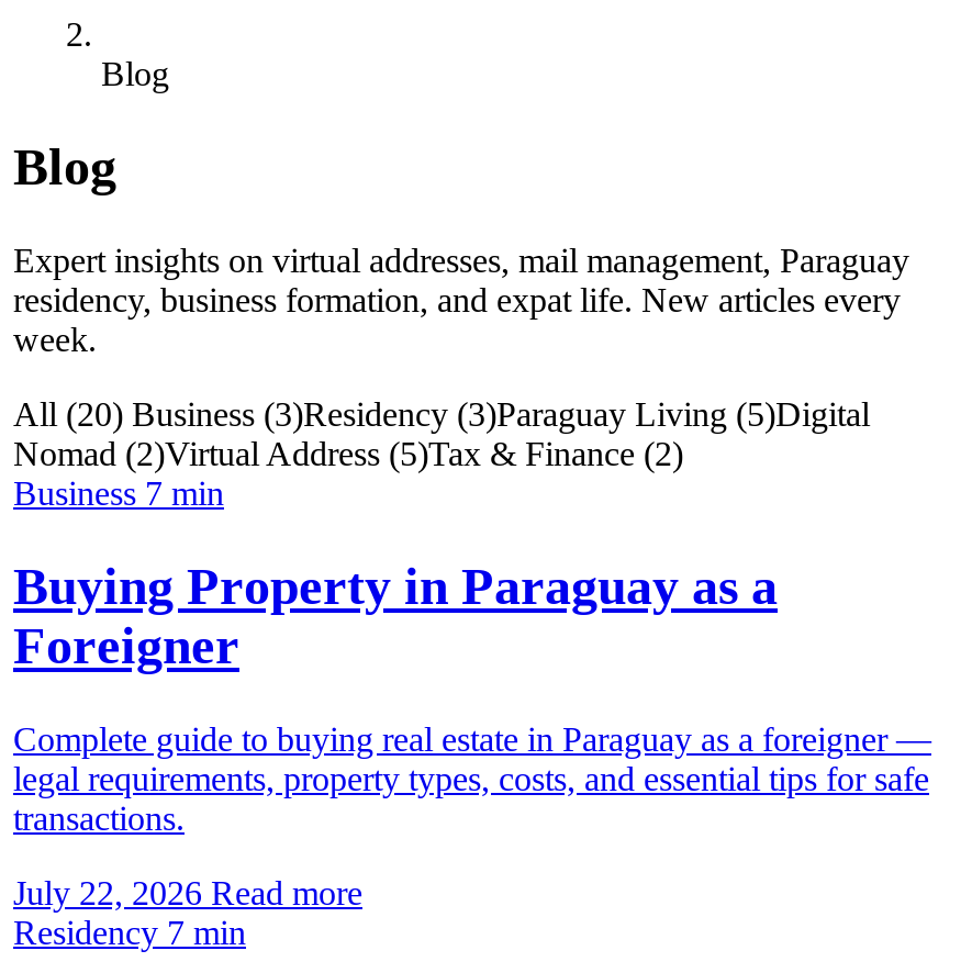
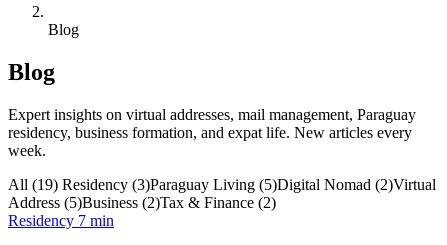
- All (20) Business (3)Residency (3)Paraguay Living (5)Digital
- Nomad (2)Virtual Address (5)Tax & Finance (2)
- Business 7 min
- Buying Property in Paraguay as a
- Foreigner
- Complete guide to buying real estate in Paraguay as a foreigner —
- legal requirements, property types, costs, and essential tips for safe
- transactions.
- July 22, 2026 Read more
+ All (19) Residency (3)Paraguay Living (5)Digital Nomad (2)Virtual
+ Address (5)Business (2)Tax & Finance (2)
